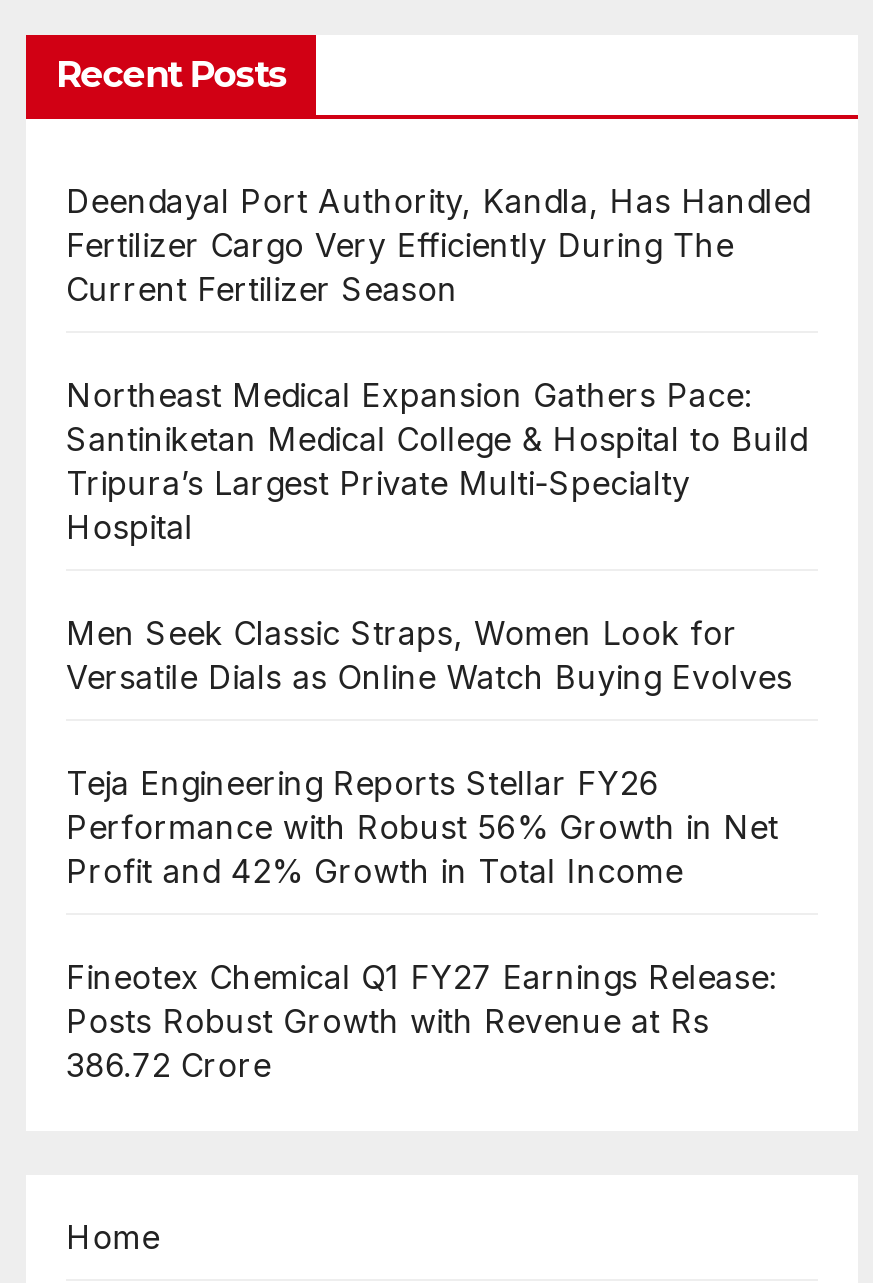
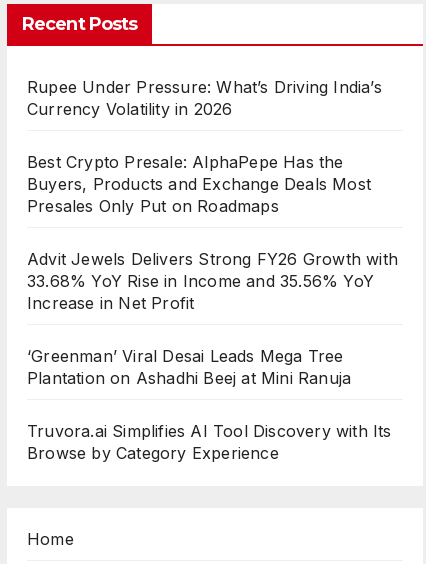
- Deendayal Port Authority, Kandla, Has Handled
- Fertilizer Cargo Very Efficiently During The
- Current Fertilizer Season
+ Rupee Under Pressure: What’s Driving India’s
+ Currency Volatility in 2026

- Northeast Medical Expansion Gathers Pace:
- Santiniketan Medical College & Hospital to Build
- Tripura’s Largest Private Multi-Specialty
- Hospital
+ Best Crypto Presale: AlphaPepe Has the
+ Buyers, Products and Exchange Deals Most
+ Presales Only Put on Roadmaps

- Men Seek Classic Straps, Women Look for
- Versatile Dials as Online Watch Buying Evolves
+ Advit Jewels Delivers Strong FY26 Growth with
+ 33.68% YoY Rise in Income and 35.56% YoY
+ Increase in Net Profit

- Teja Engineering Reports Stellar FY26
- Performance with Robust 56% Growth in Net
- Profit and 42% Growth in Total Income
+ ‘Greenman’ Viral Desai Leads Mega Tree
+ Plantation on Ashadhi Beej at Mini Ranuja

- Fineotex Chemical Q1 FY27 Earnings Release:
- Posts Robust Growth with Revenue at Rs
- 386.72 Crore
+ Truvora.ai Simplifies AI Tool Discovery with Its
+ Browse by Category Experience
